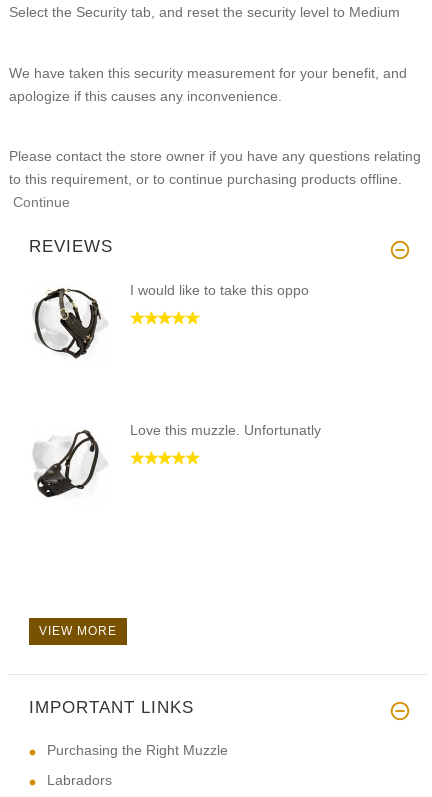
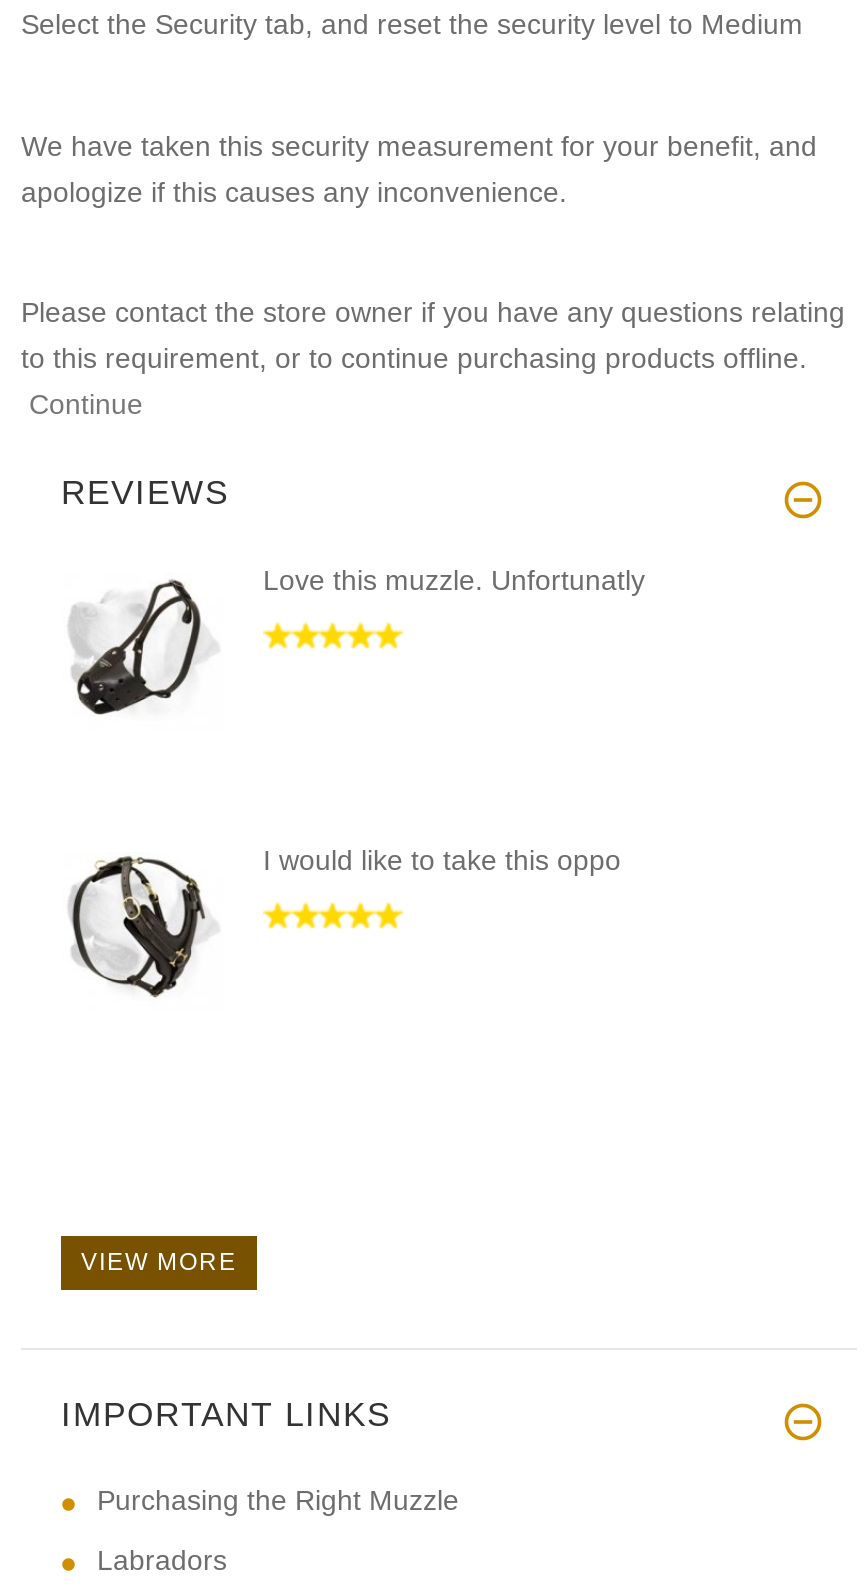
moved down: [image] | I would like to take this oppo

moved up: [image] | Love this muzzle. Unfortunatly
